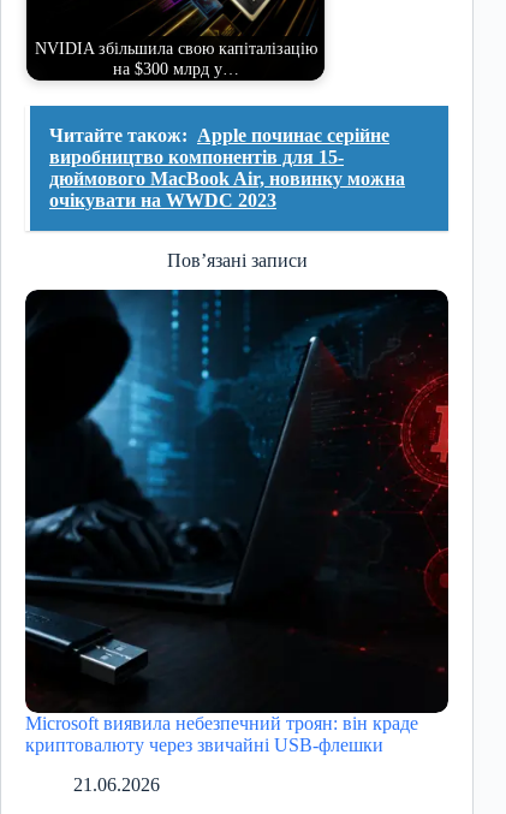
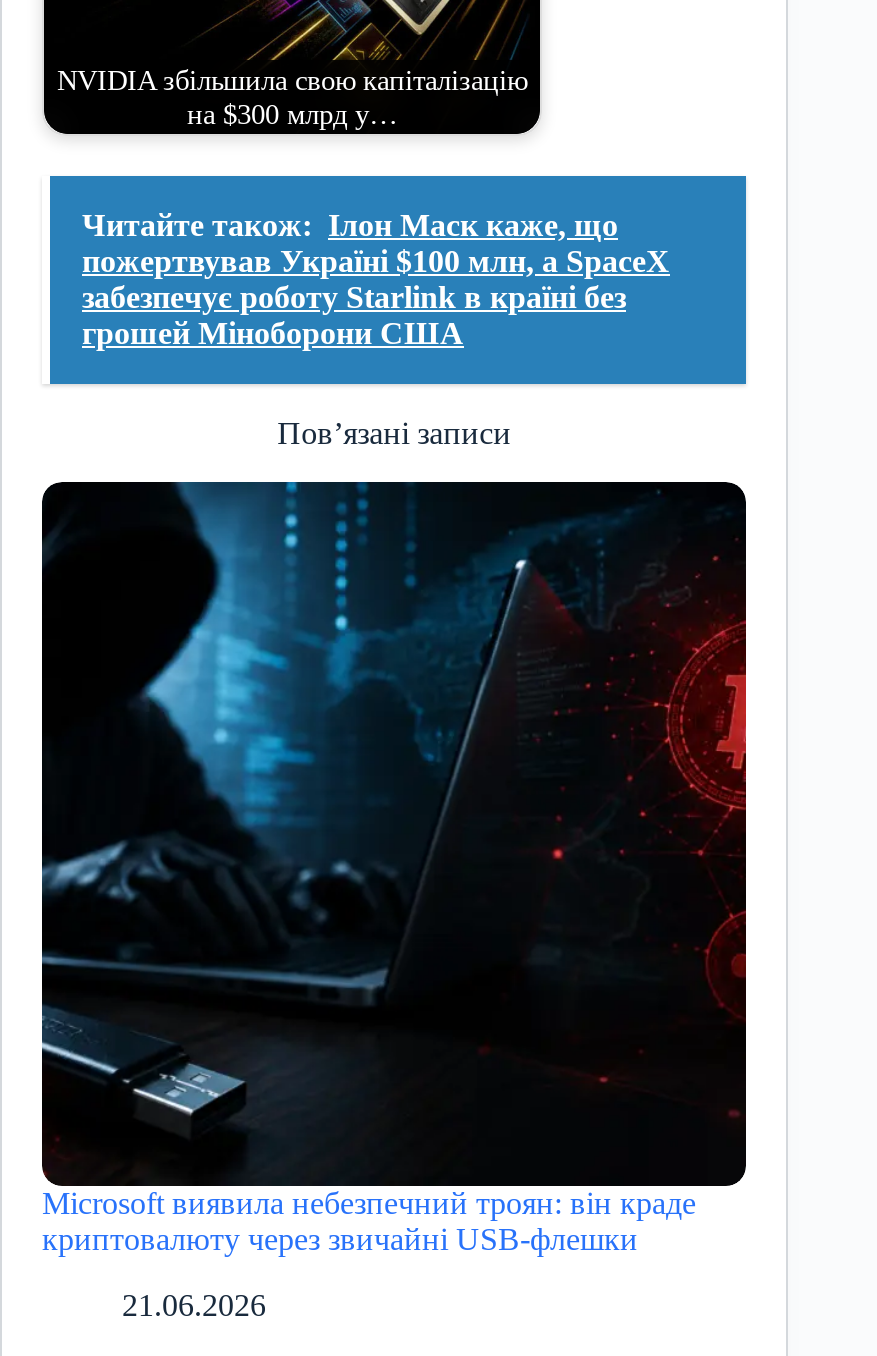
- Читайте також: Apple починає серійне
- виробництво компонентів для 15-
- дюймового MacBook Air, новинку можна
- очікувати на WWDC 2023
+ Читайте також: Ілон Маск каже, що
+ пожертвував Україні $100 млн, а SpaceX
+ забезпечує роботу Starlink в країні без
+ грошей Міноборони США
